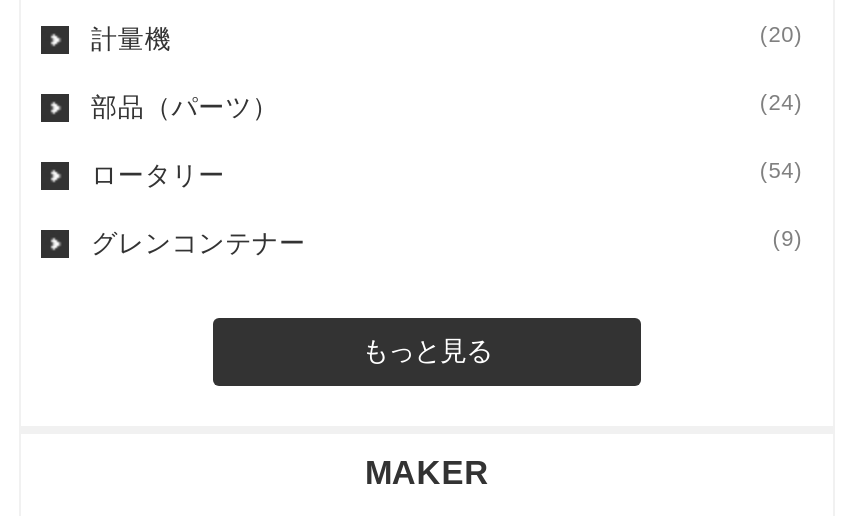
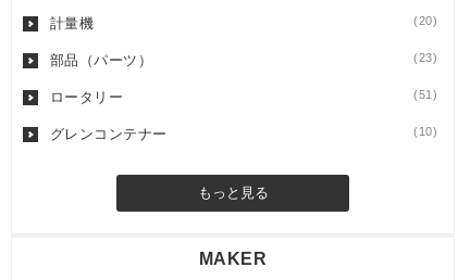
- (24)
+ (23)

- (54)
+ (51)

- (9)
+ (10)
